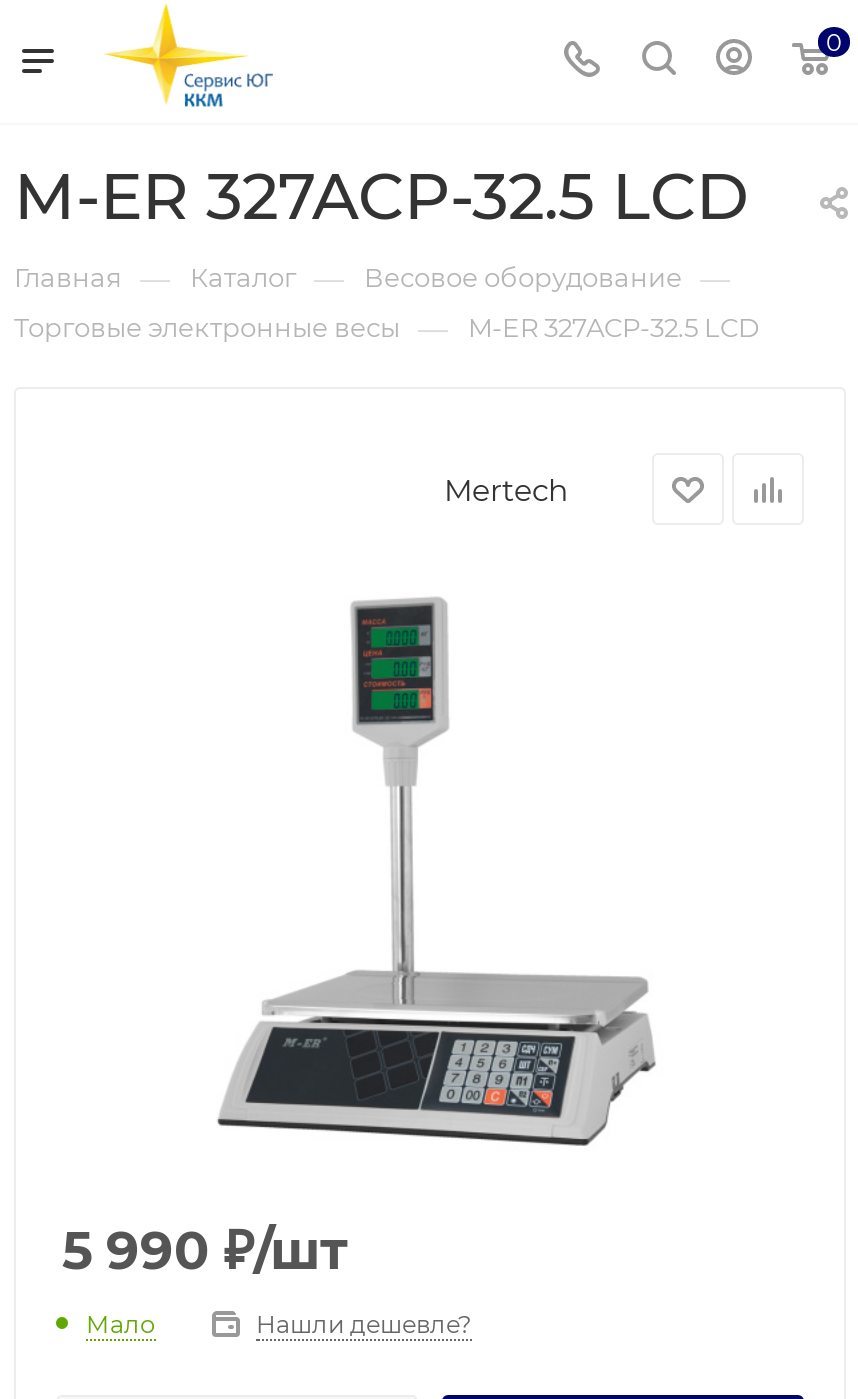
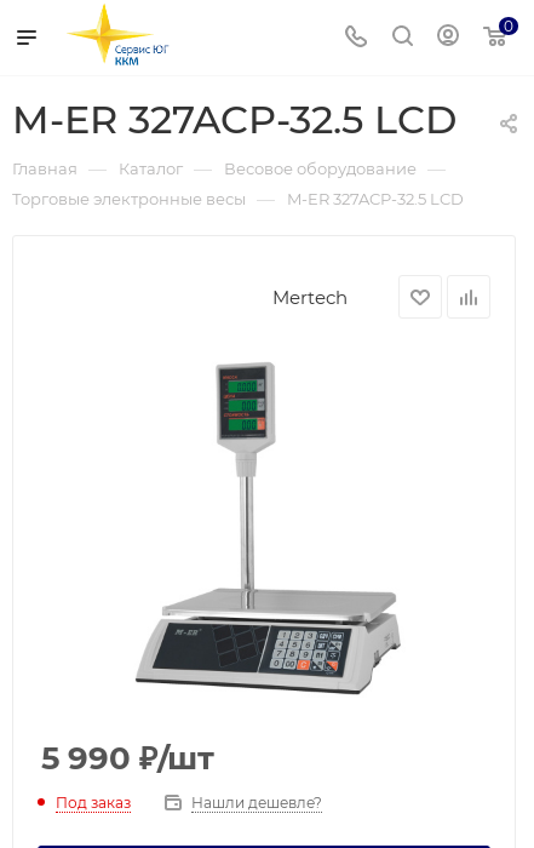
- Мало
+ Под заказ
